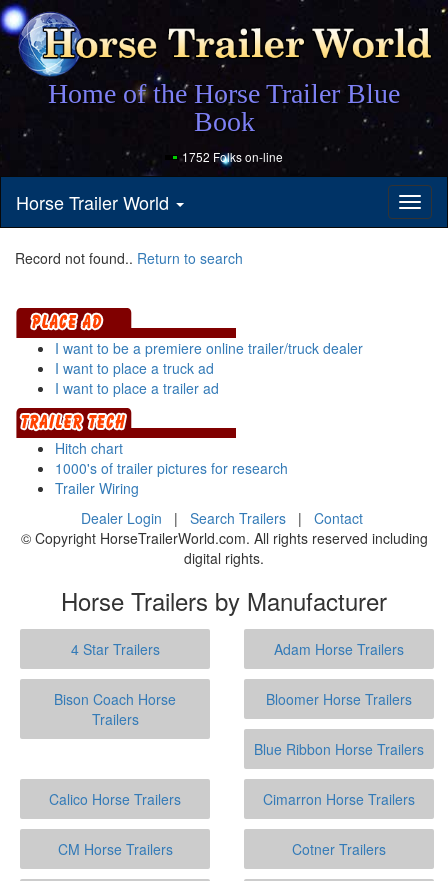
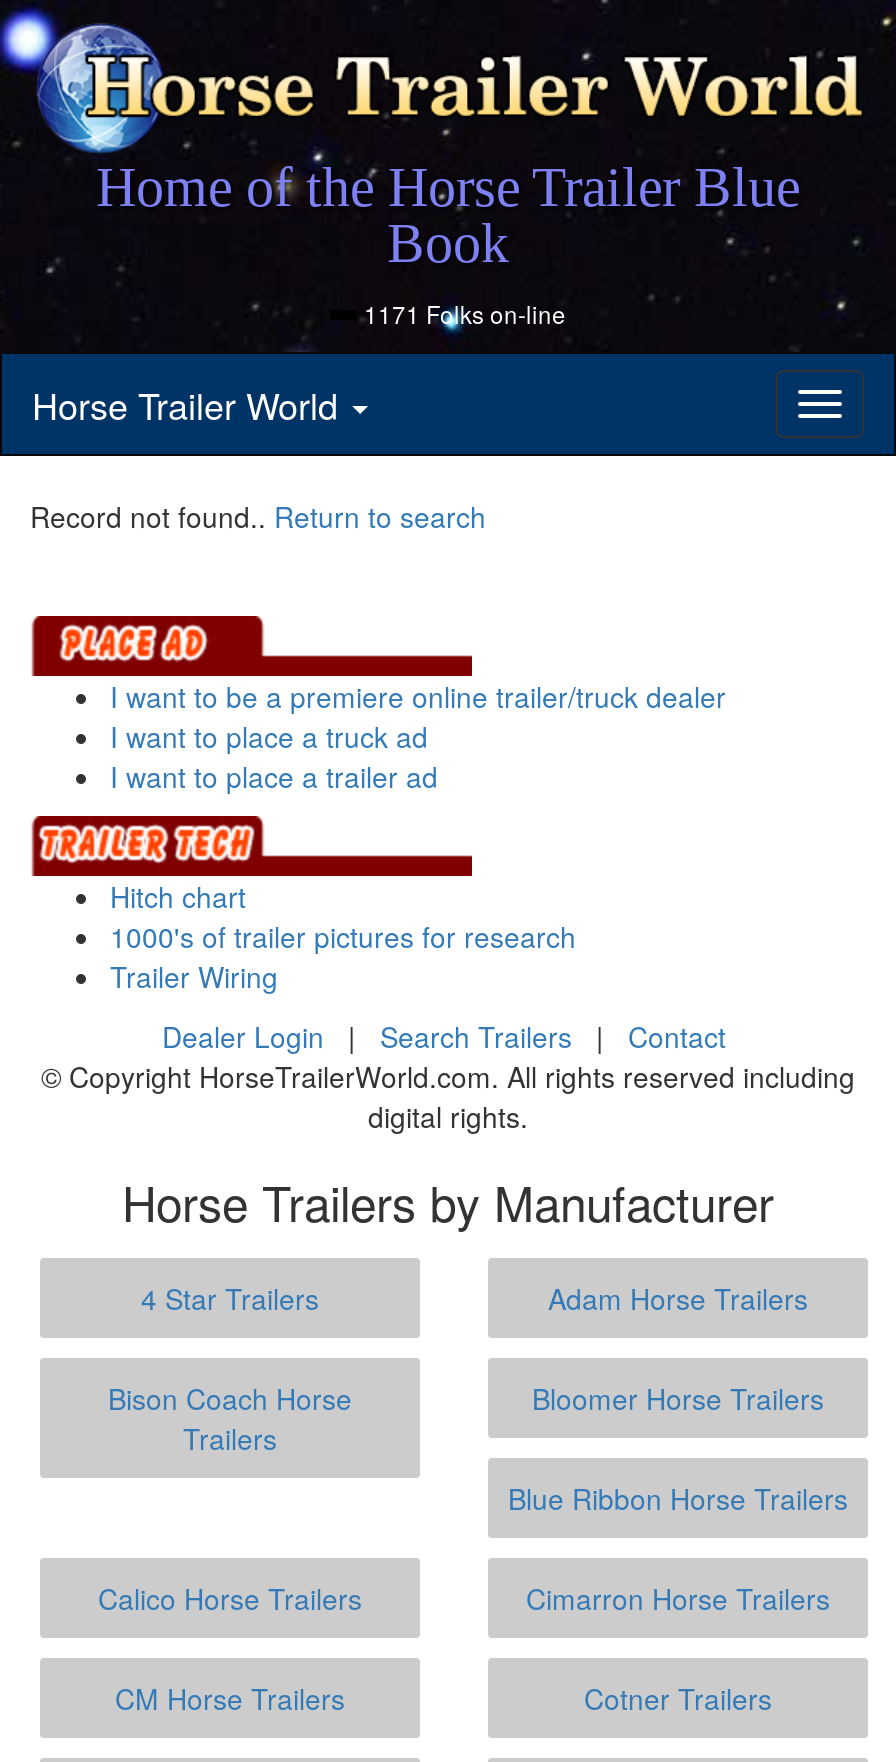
- 1752 Folks on-line
+ 1171 Folks on-line
